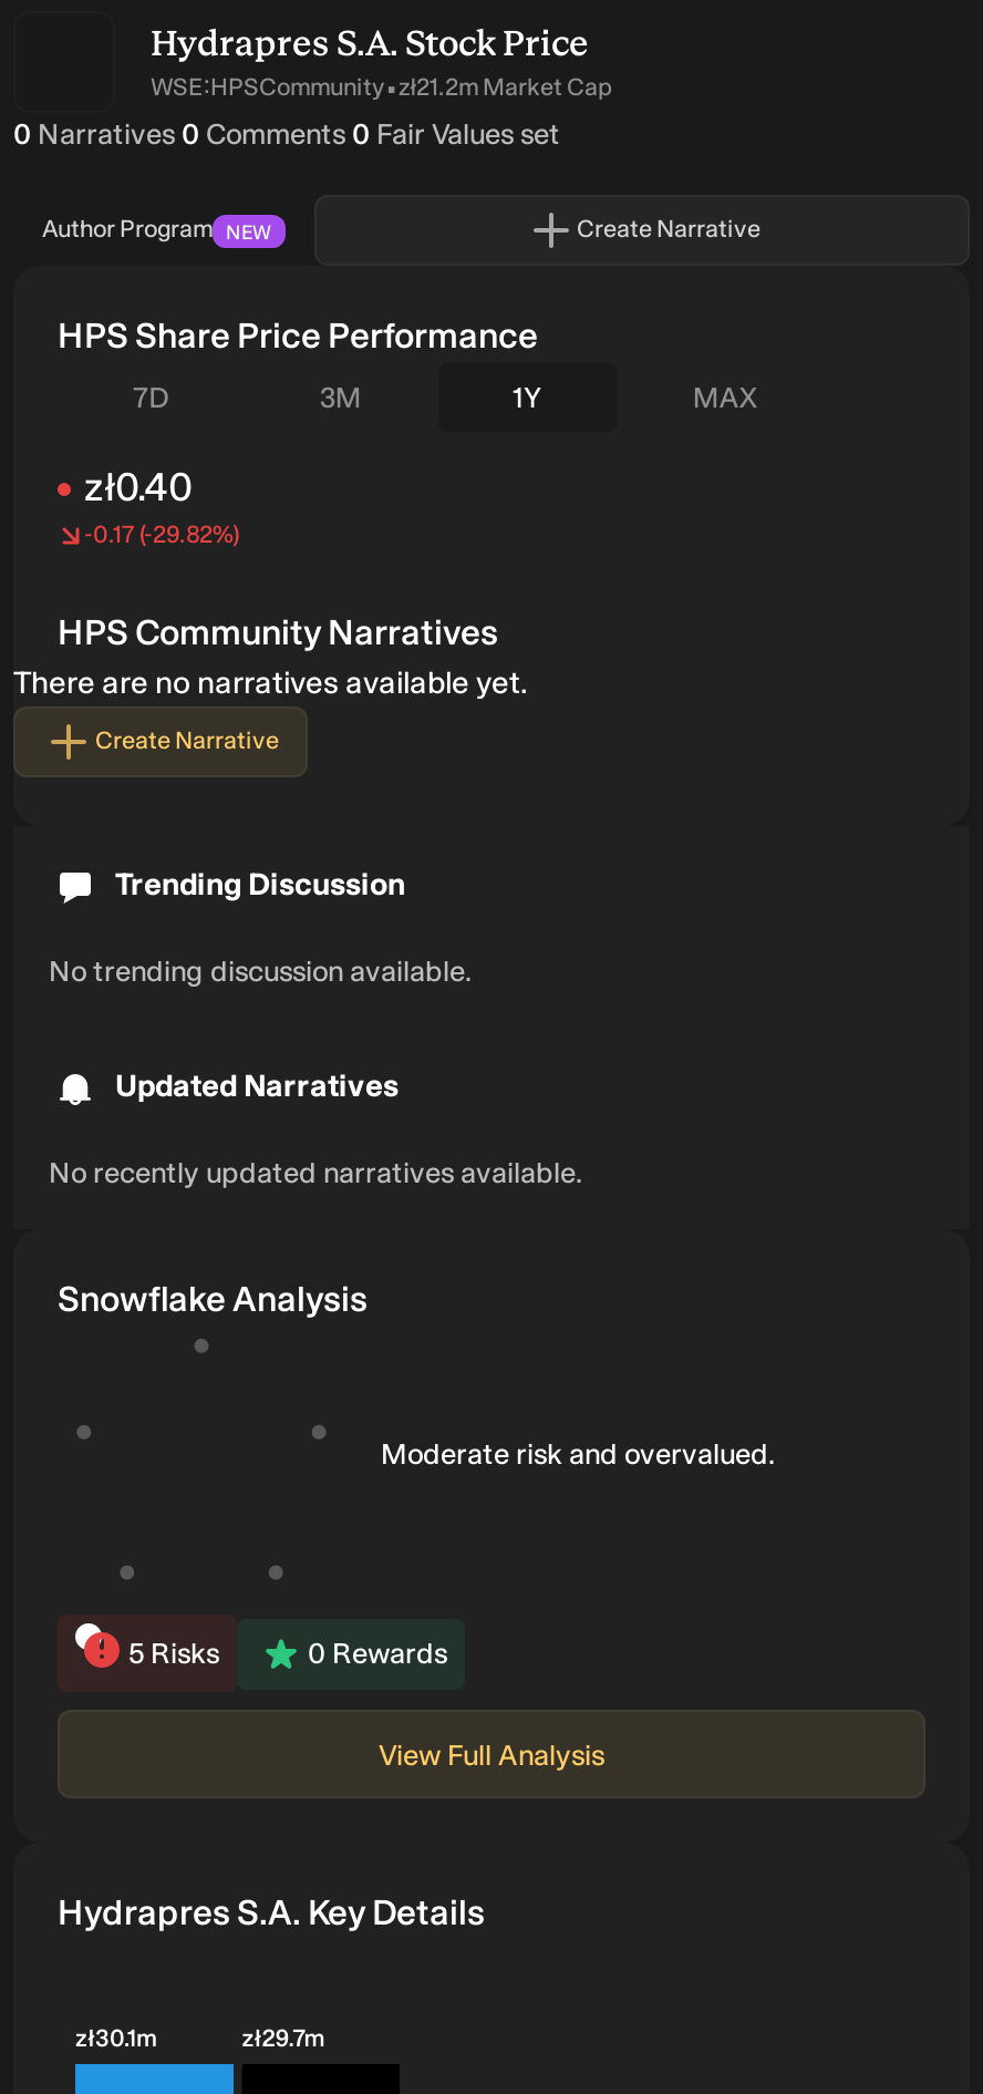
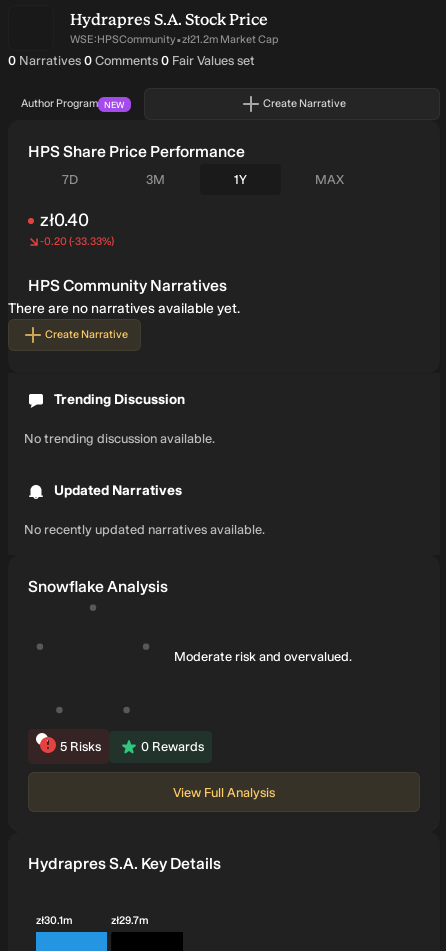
- -0.17 (-29.82%)
+ -0.20 (-33.33%)
